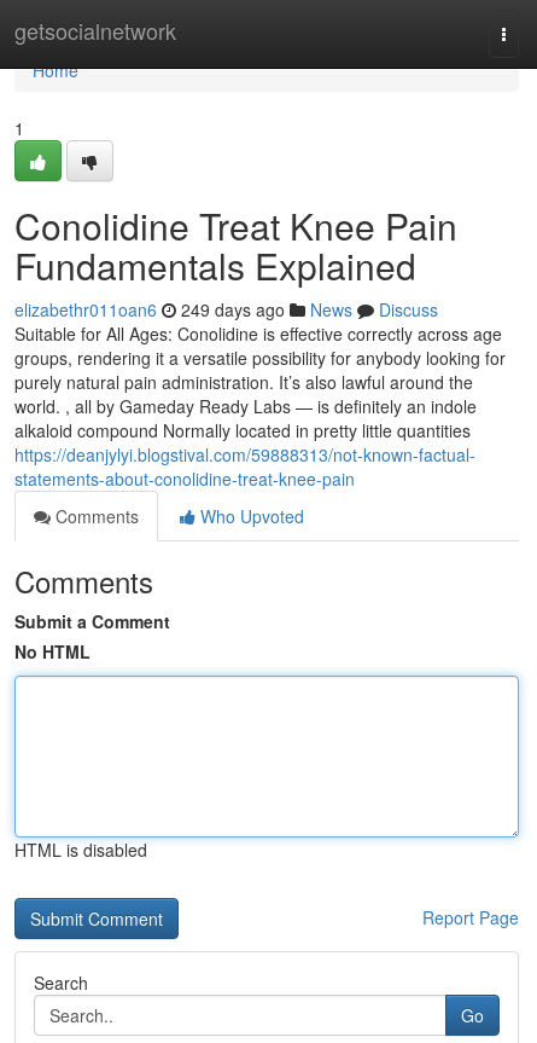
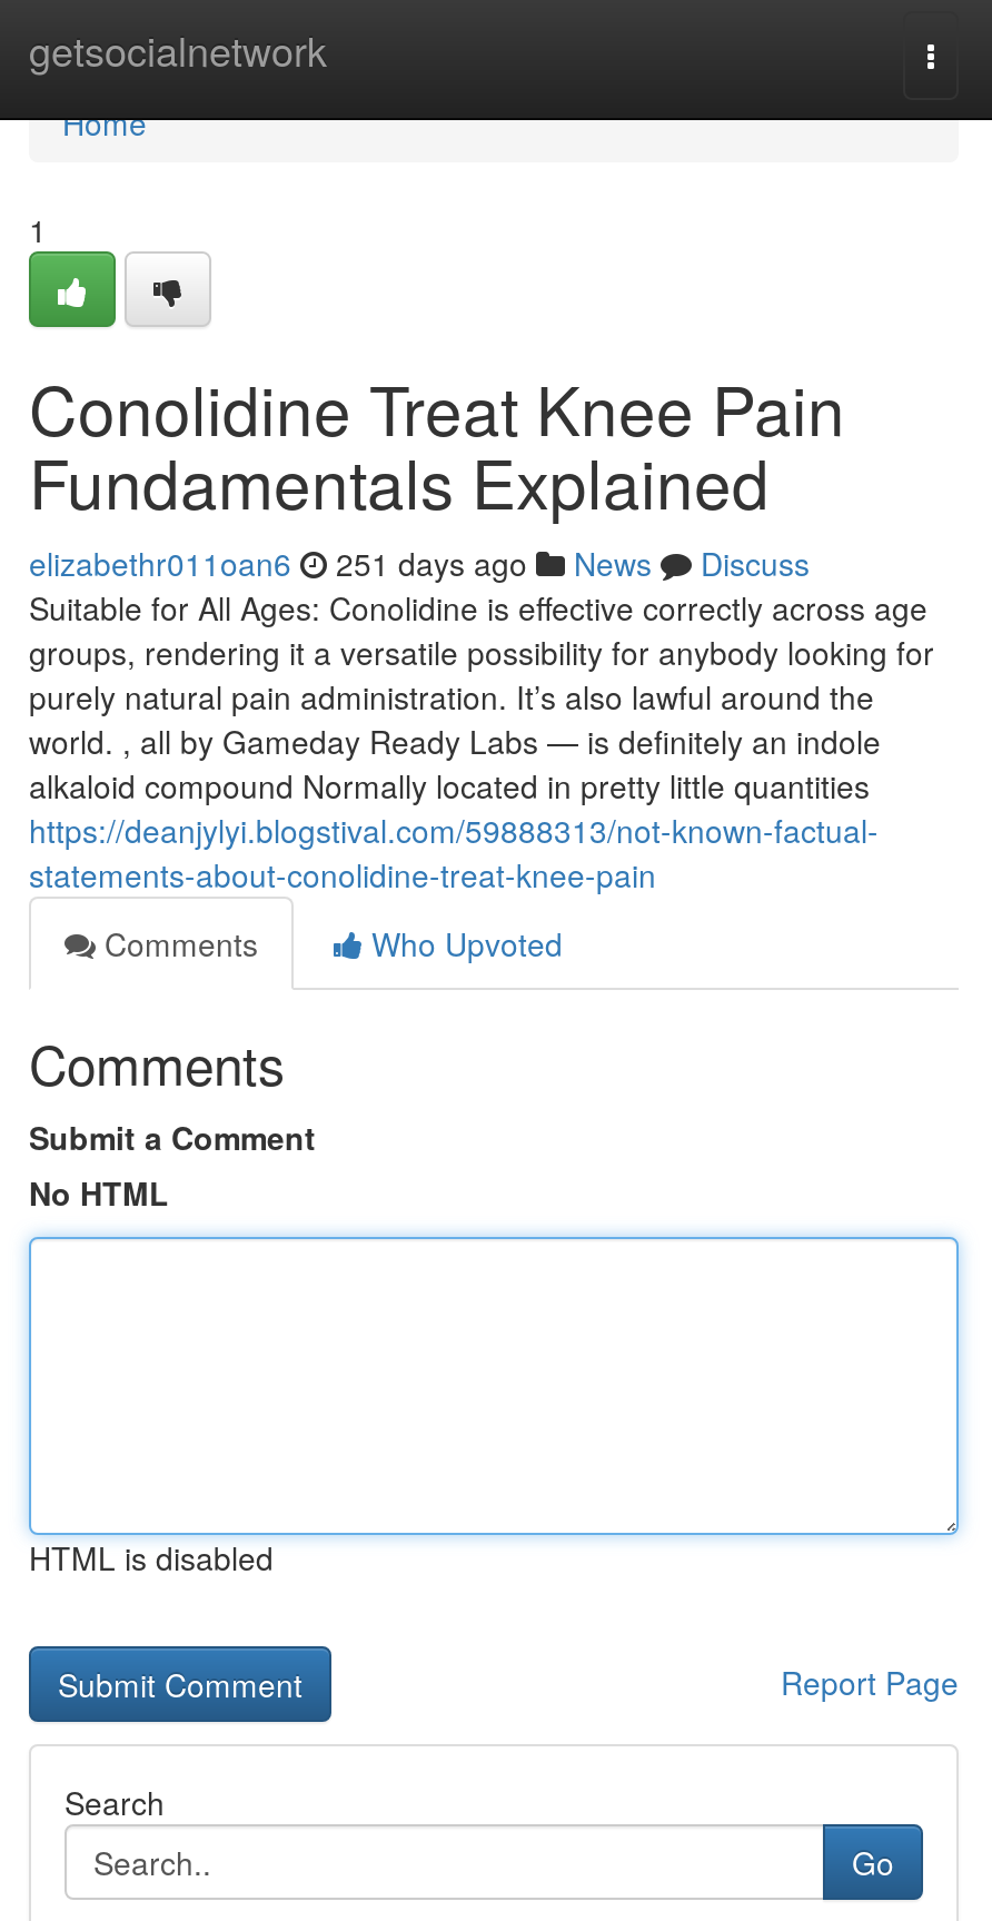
- elizabethr011oan6 249 days ago News Discuss
+ elizabethr011oan6 251 days ago News Discuss
